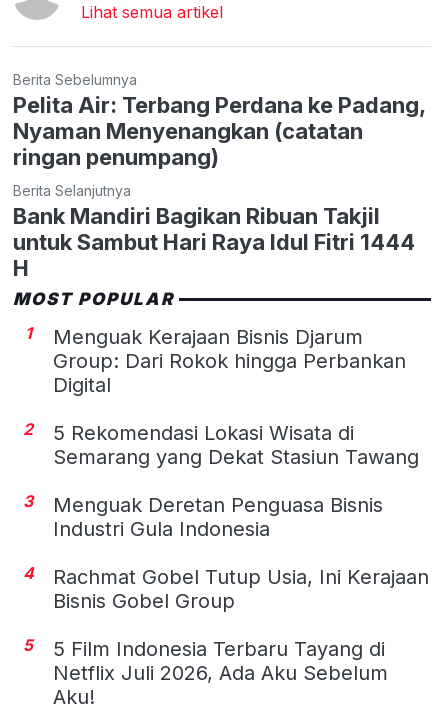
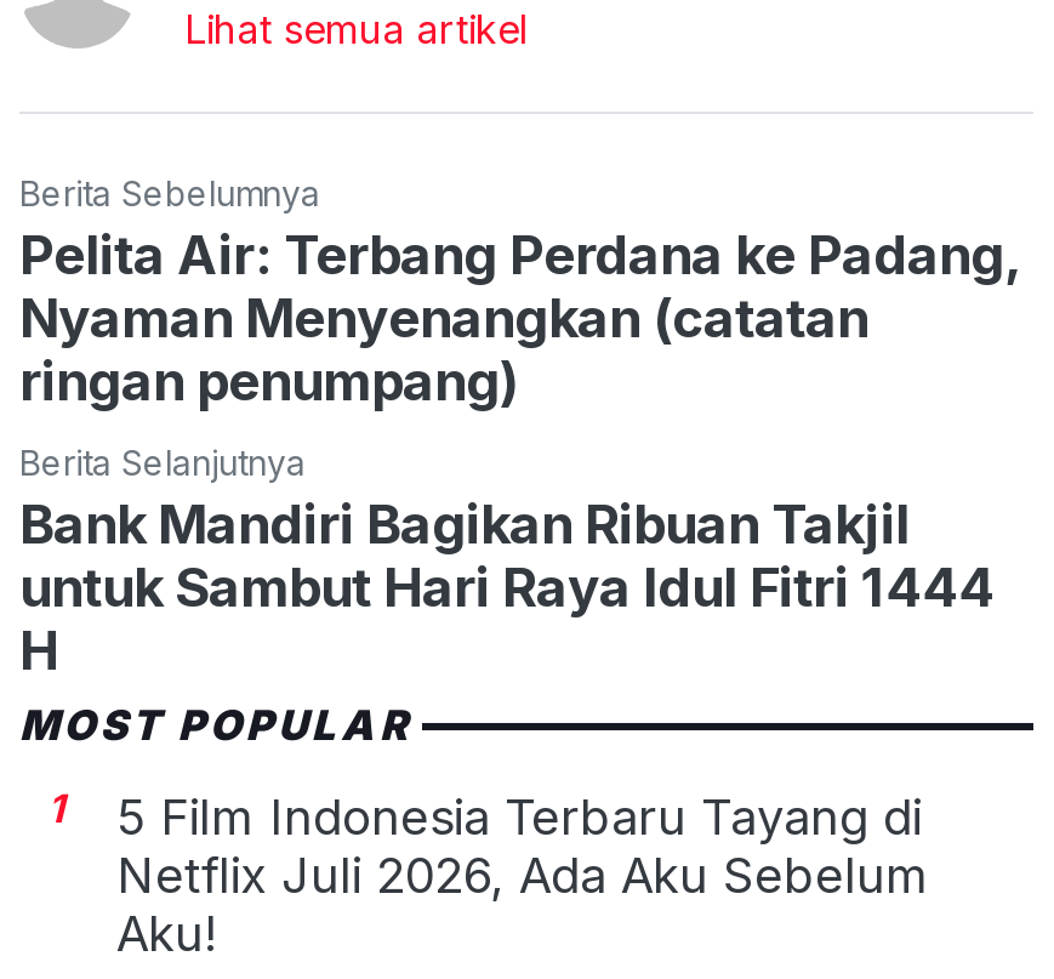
- Menguak Kerajaan Bisnis Djarum
- Group: Dari Rokok hingga Perbankan
- Digital
- 2
- 5 Rekomendasi Lokasi Wisata di
- Semarang yang Dekat Stasiun Tawang
- 3
- Menguak Deretan Penguasa Bisnis
- Industri Gula Indonesia
- 4
- Rachmat Gobel Tutup Usia, Ini Kerajaan
- Bisnis Gobel Group
- 5
